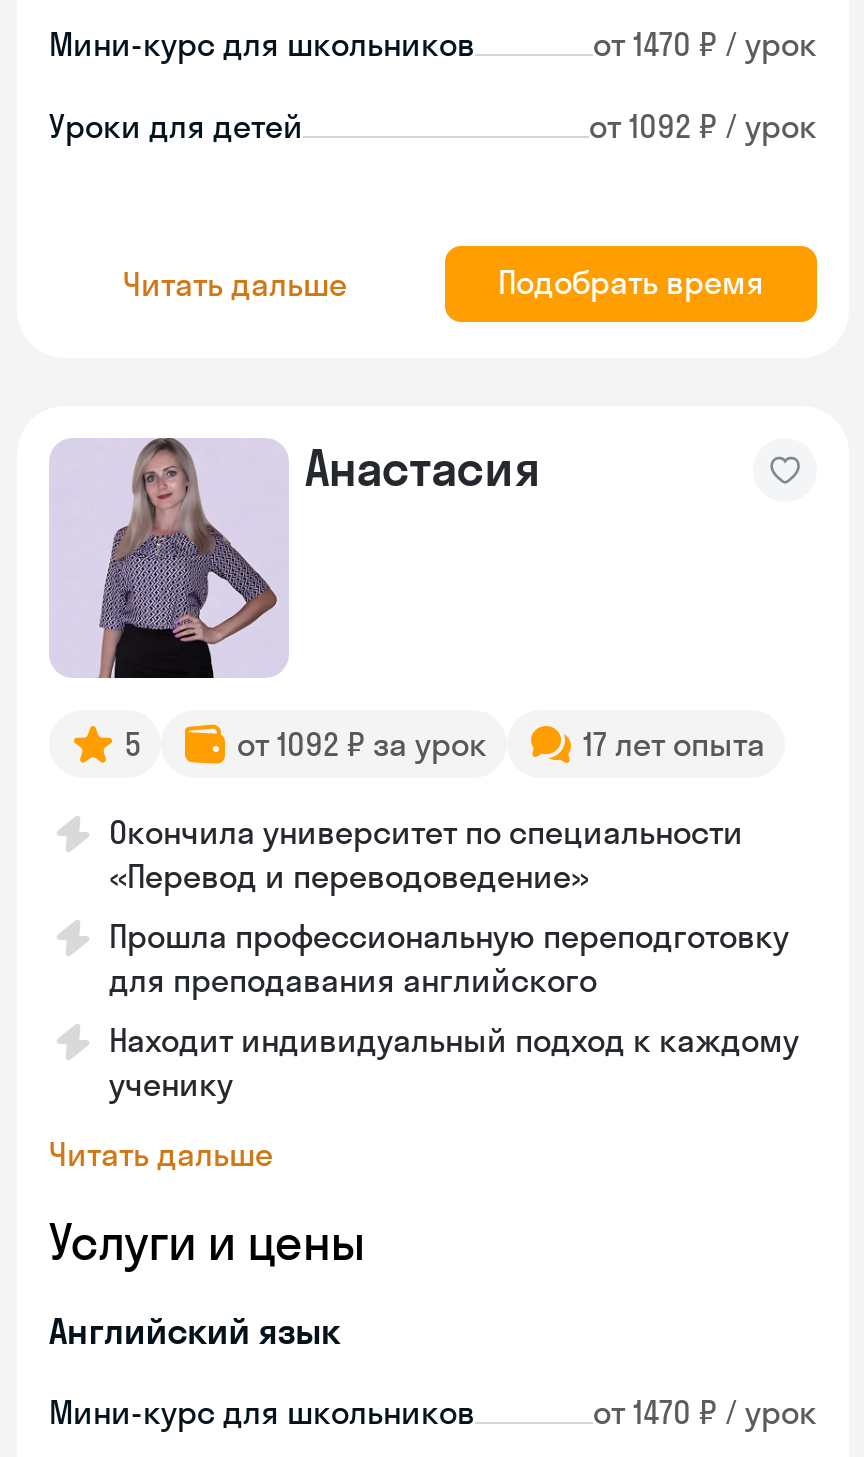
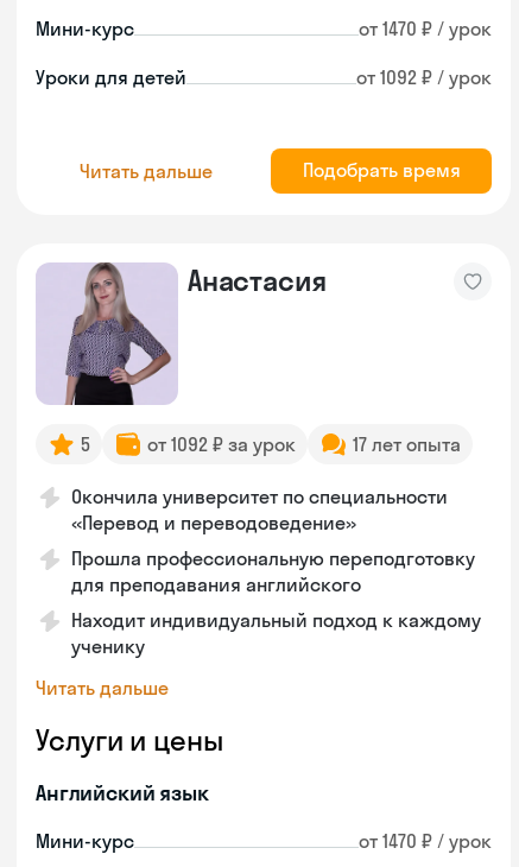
- Мини-курс для школьников
+ Мини-курс

- Мини-курс для школьников
+ Мини-курс
